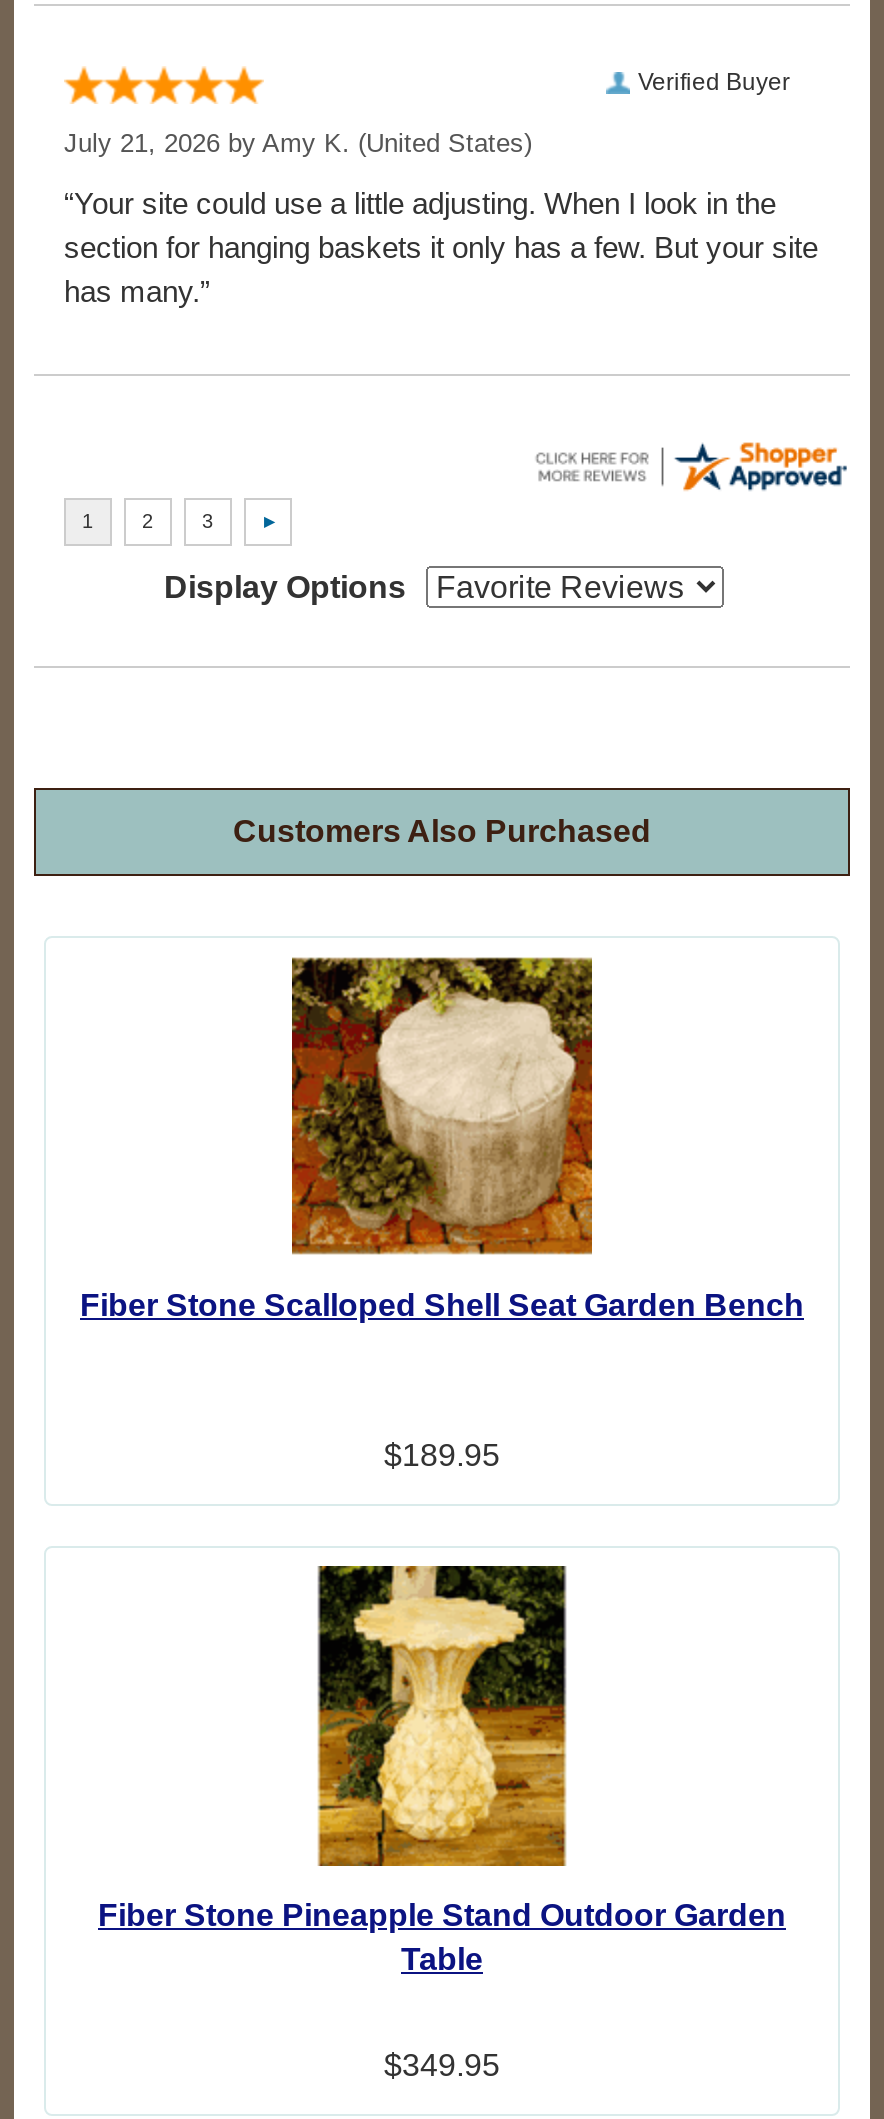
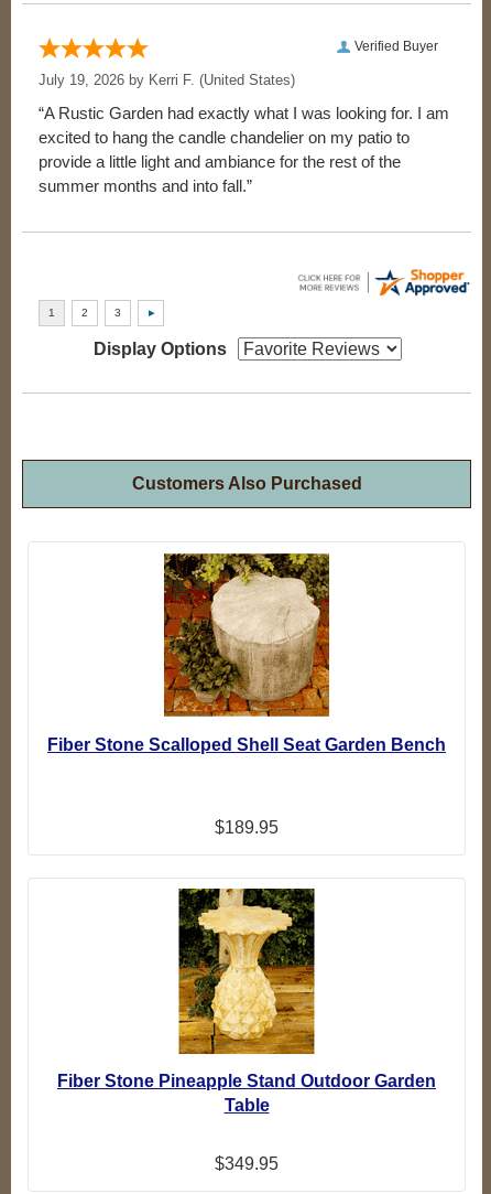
- July 21, 2026 by Amy K. (United States)
+ July 19, 2026 by Kerri F. (United States)

- “Your site could use a little adjusting. When I look in the
- section for hanging baskets it only has a few. But your site
- has many.”
+ “A Rustic Garden had exactly what I was looking for. I am
+ excited to hang the candle chandelier on my patio to
+ provide a little light and ambiance for the rest of the
+ summer months and into fall.”
